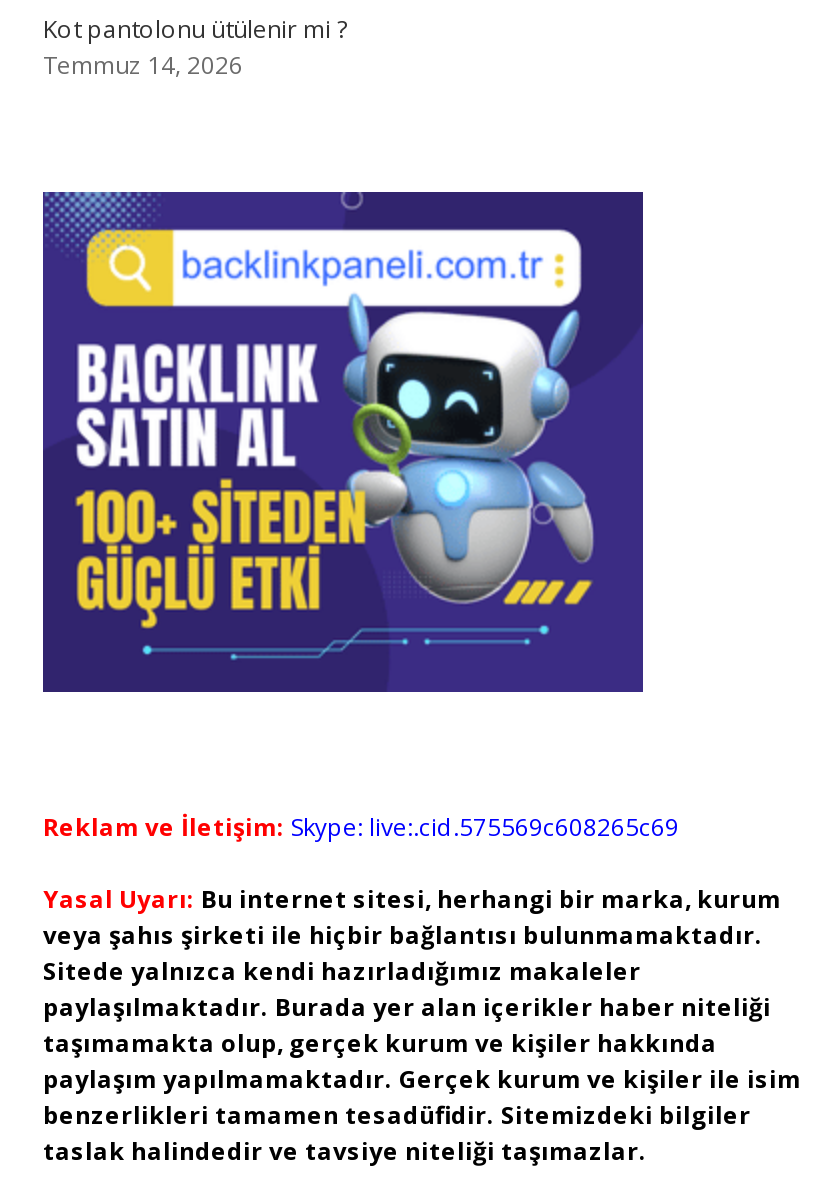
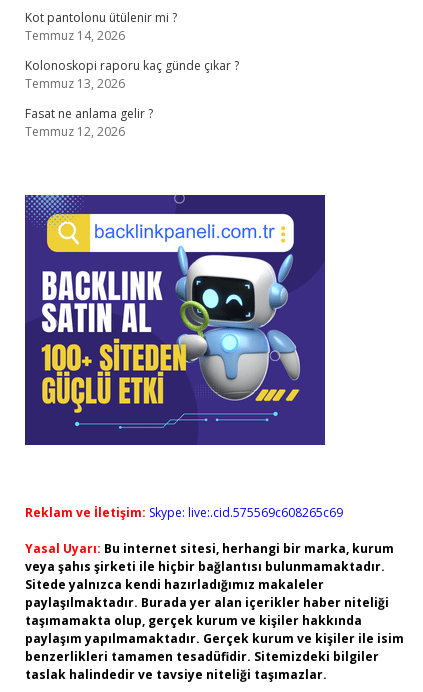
+ Kolonoskopi raporu kaç günde çıkar ?
+ Temmuz 13, 2026
+ Fasat ne anlama gelir ?
+ Temmuz 12, 2026
